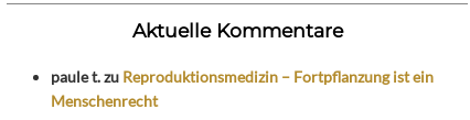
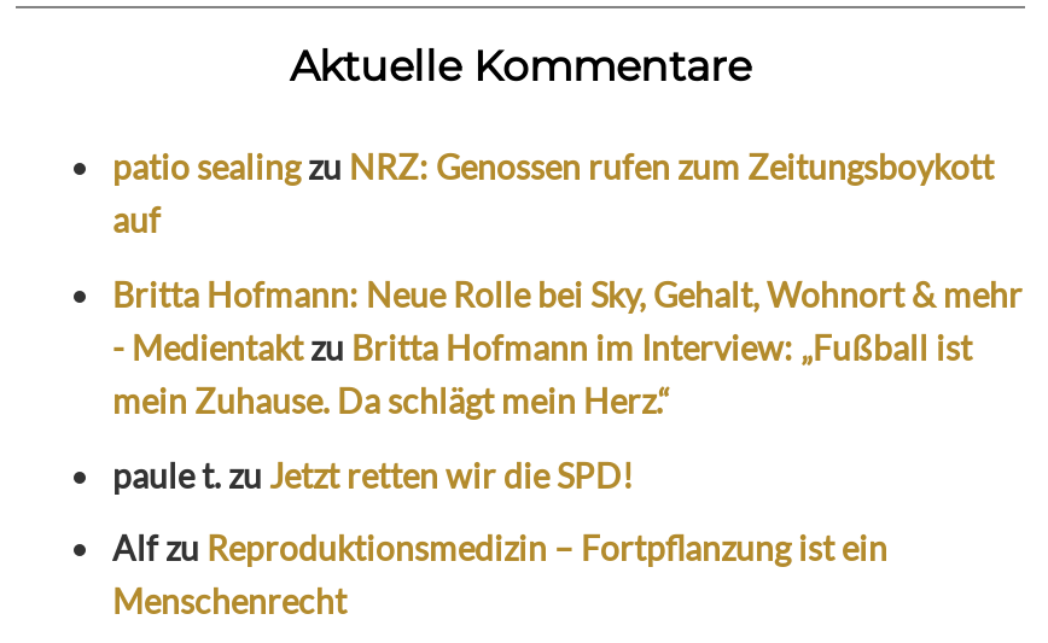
- paule t. zu Reproduktionsmedizin – Fortpflanzung ist ein
+ patio sealing zu NRZ: Genossen rufen zum Zeitungsboykott
+ auf
+ Britta Hofmann: Neue Rolle bei Sky, Gehalt, Wohnort & mehr
+ - Medientakt zu Britta Hofmann im Interview: „Fußball ist
+ mein Zuhause. Da schlägt mein Herz.“
+ paule t. zu Jetzt retten wir die SPD!
+ Alf zu Reproduktionsmedizin – Fortpflanzung ist ein
